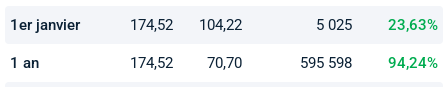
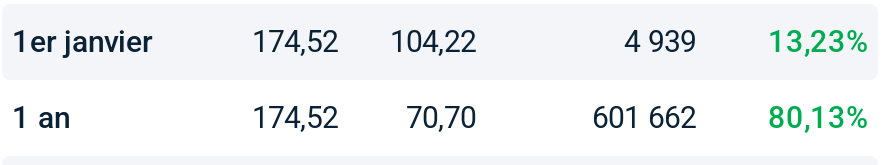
- 5 025
+ 4 939

- 23,63%
+ 13,23%

- 595 598
+ 601 662

- 94,24%
+ 80,13%
